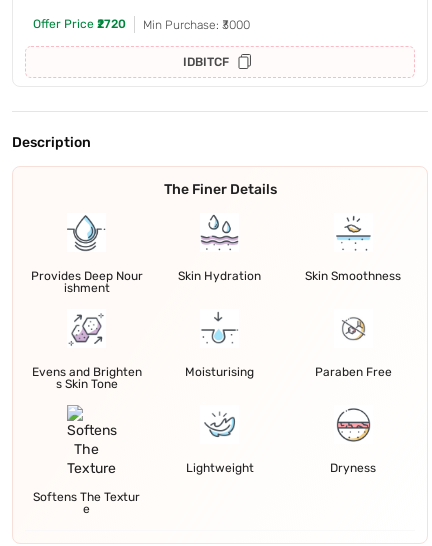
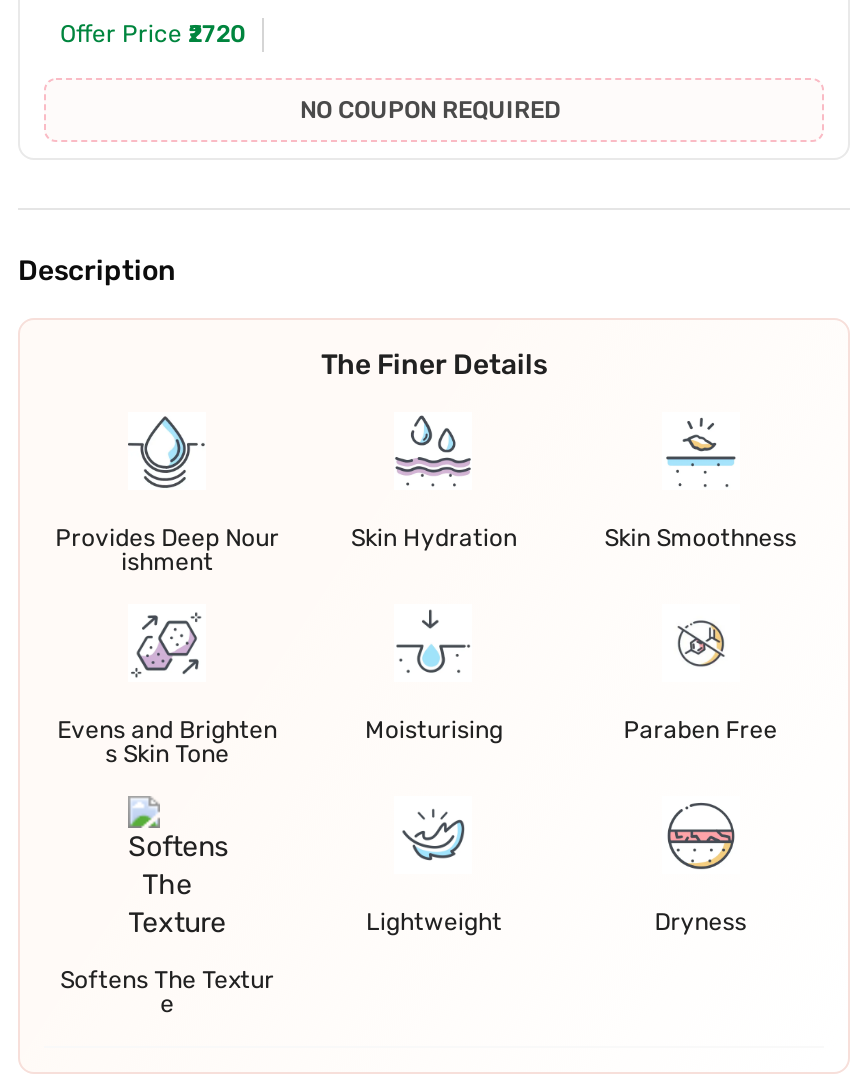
- Min Purchase: ₹3000
- IDBITCF
+ NO COUPON REQUIRED
